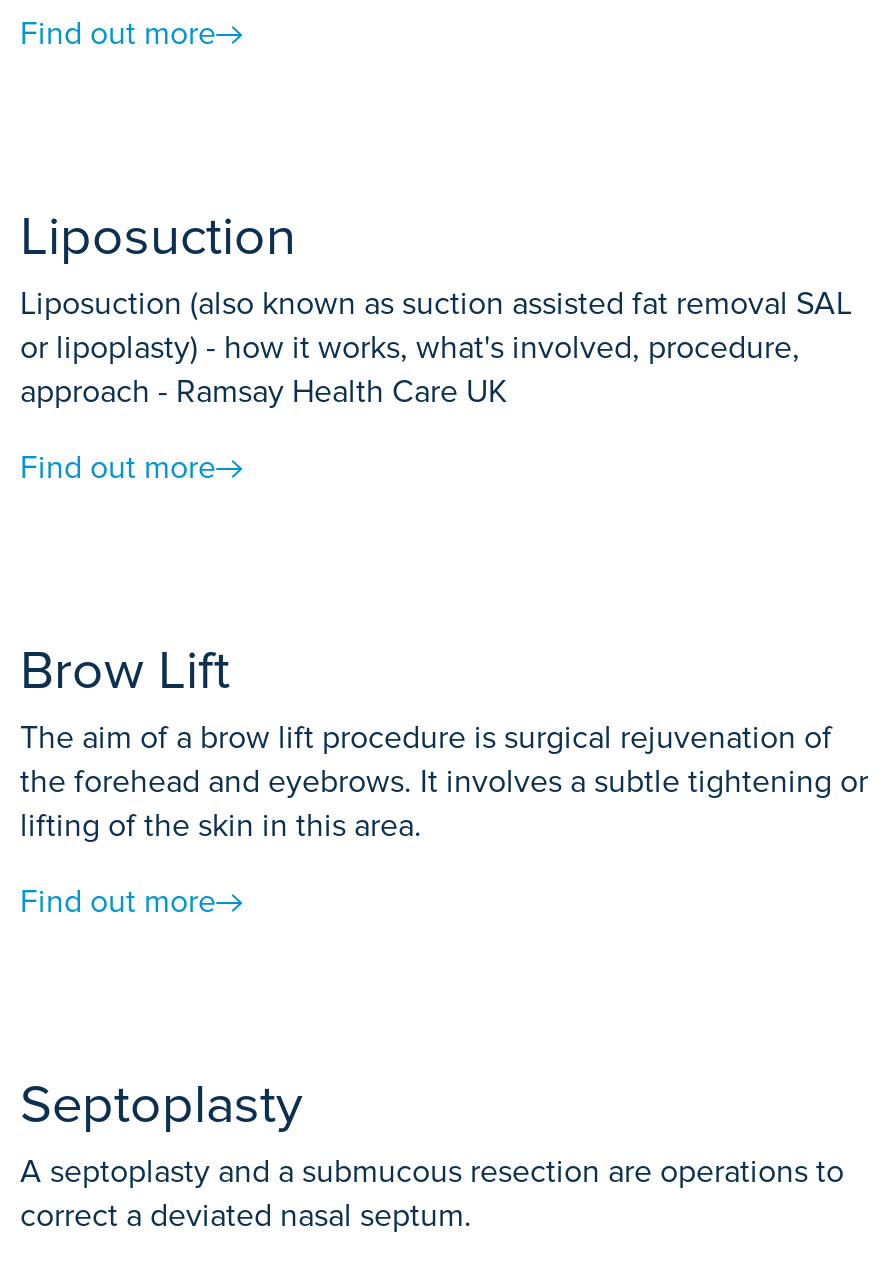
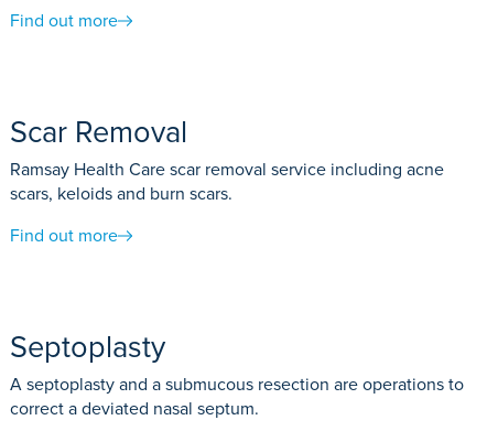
- Liposuction
- Liposuction (also known as suction assisted fat removal SAL
- or lipoplasty) - how it works, what's involved, procedure,
- approach - Ramsay Health Care UK
- Find out more
- Brow Lift
- The aim of a brow lift procedure is surgical rejuvenation of
- the forehead and eyebrows. It involves a subtle tightening or
- lifting of the skin in this area.
+ Scar Removal
+ Ramsay Health Care scar removal service including acne
+ scars, keloids and burn scars.
